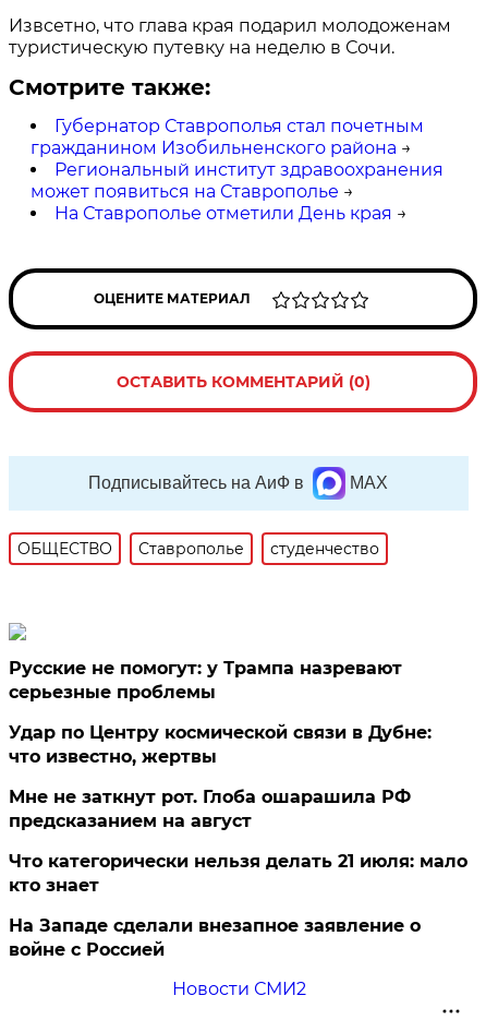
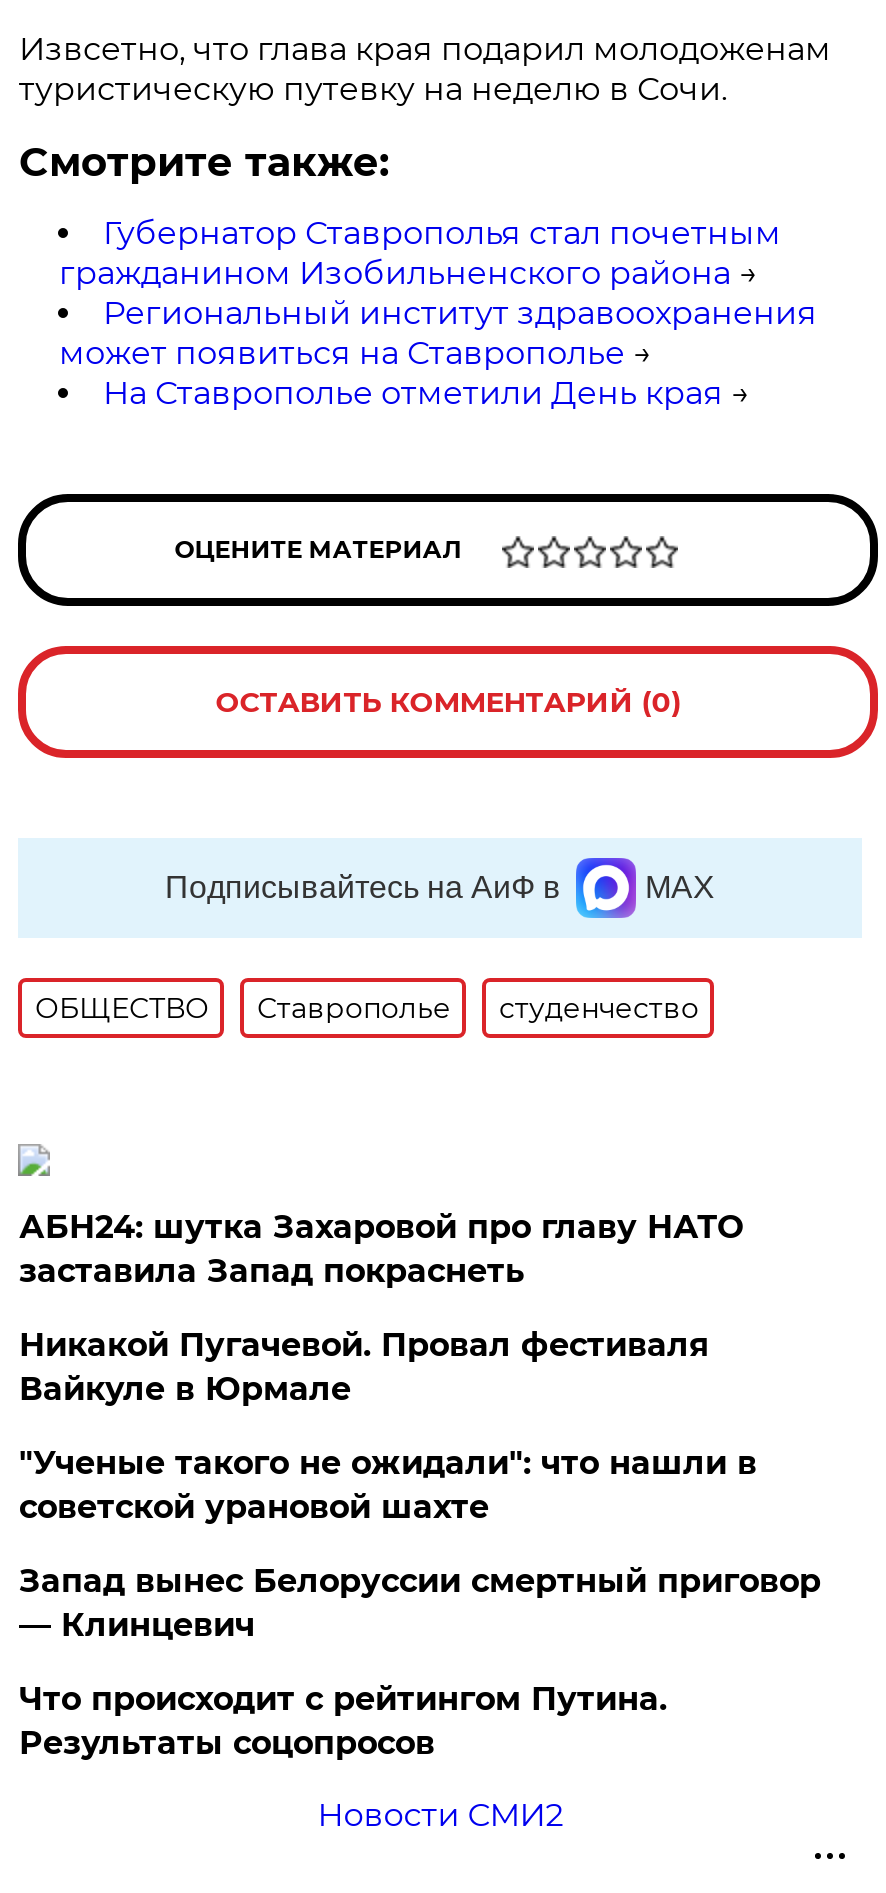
- Русские не помогут: у Трампа назревают
- серьезные проблемы
+ АБН24: шутка Захаровой про главу НАТО
+ заставила Запад покраснеть

- Удар по Центру космической связи в Дубне:
- что известно, жертвы
+ Никакой Пугачевой. Провал фестиваля
+ Вайкуле в Юрмале

- Мне не заткнут рот. Глоба ошарашила РФ
- предсказанием на август
+ "Ученые такого не ожидали": что нашли в
+ советской урановой шахте

- Что категорически нельзя делать 21 июля: мало
- кто знает
+ Запад вынес Белоруссии смертный приговор
+ — Клинцевич

- На Западе сделали внезапное заявление о
- войне с Россией
+ Что происходит с рейтингом Путина.
+ Результаты соцопросов
